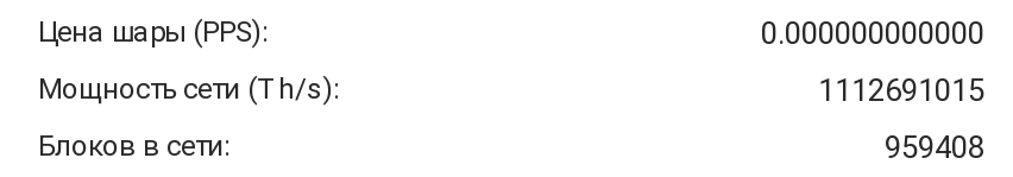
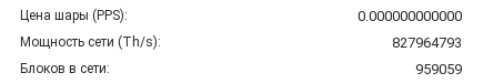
- 1112691015
+ 827964793

- 959408
+ 959059
